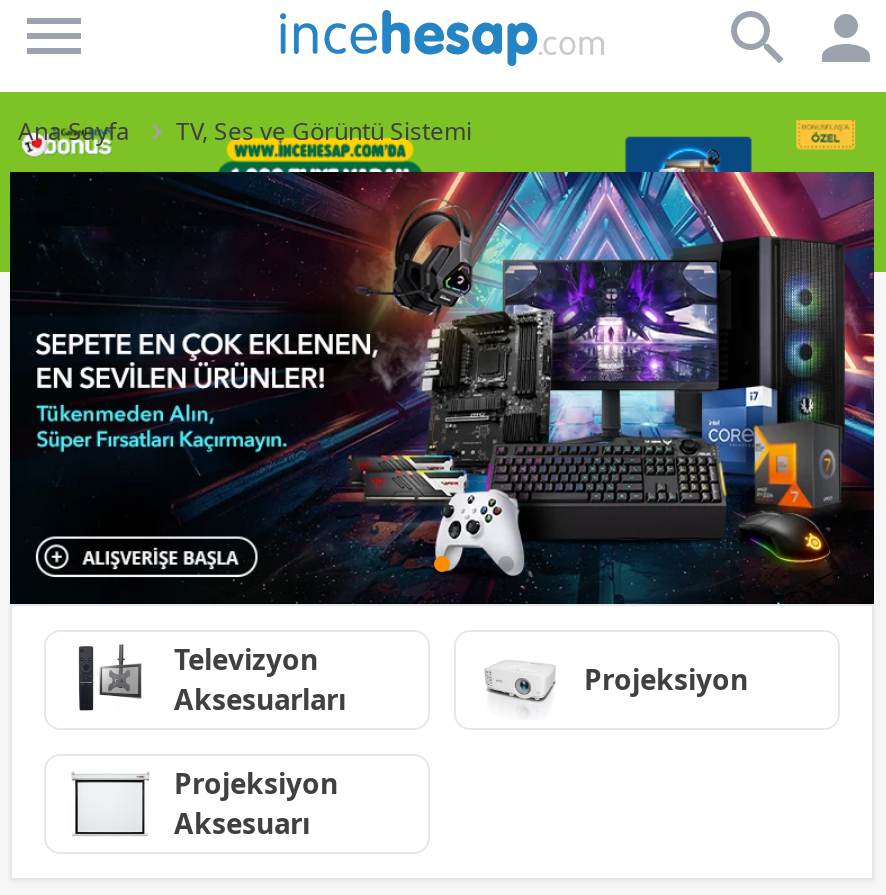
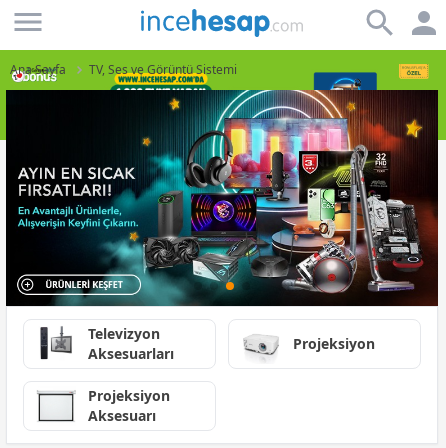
- [image]
+ [image]
